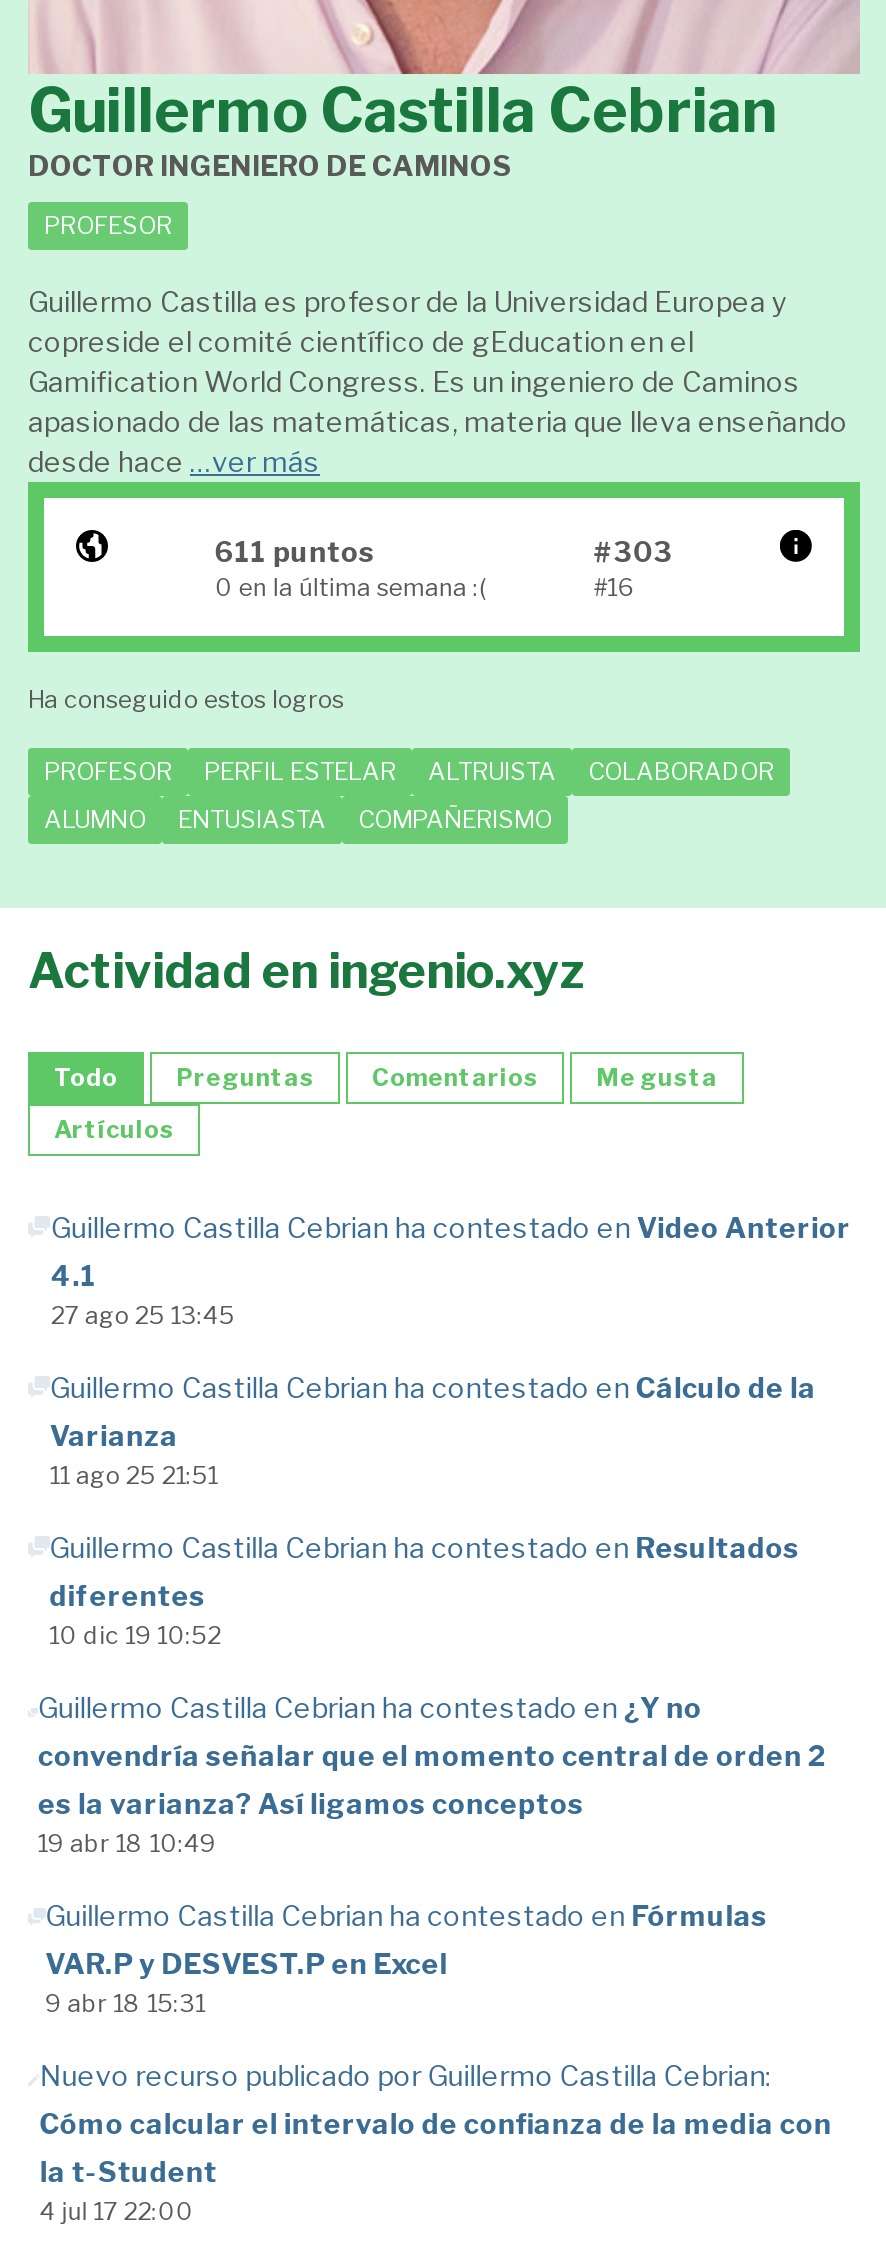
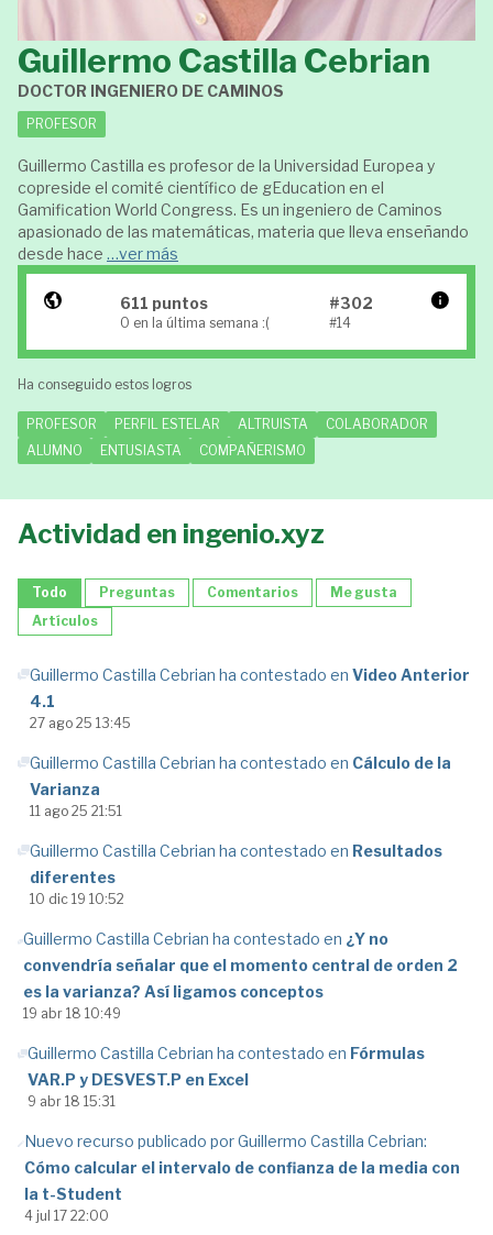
- #303
+ #302

- #16
+ #14
